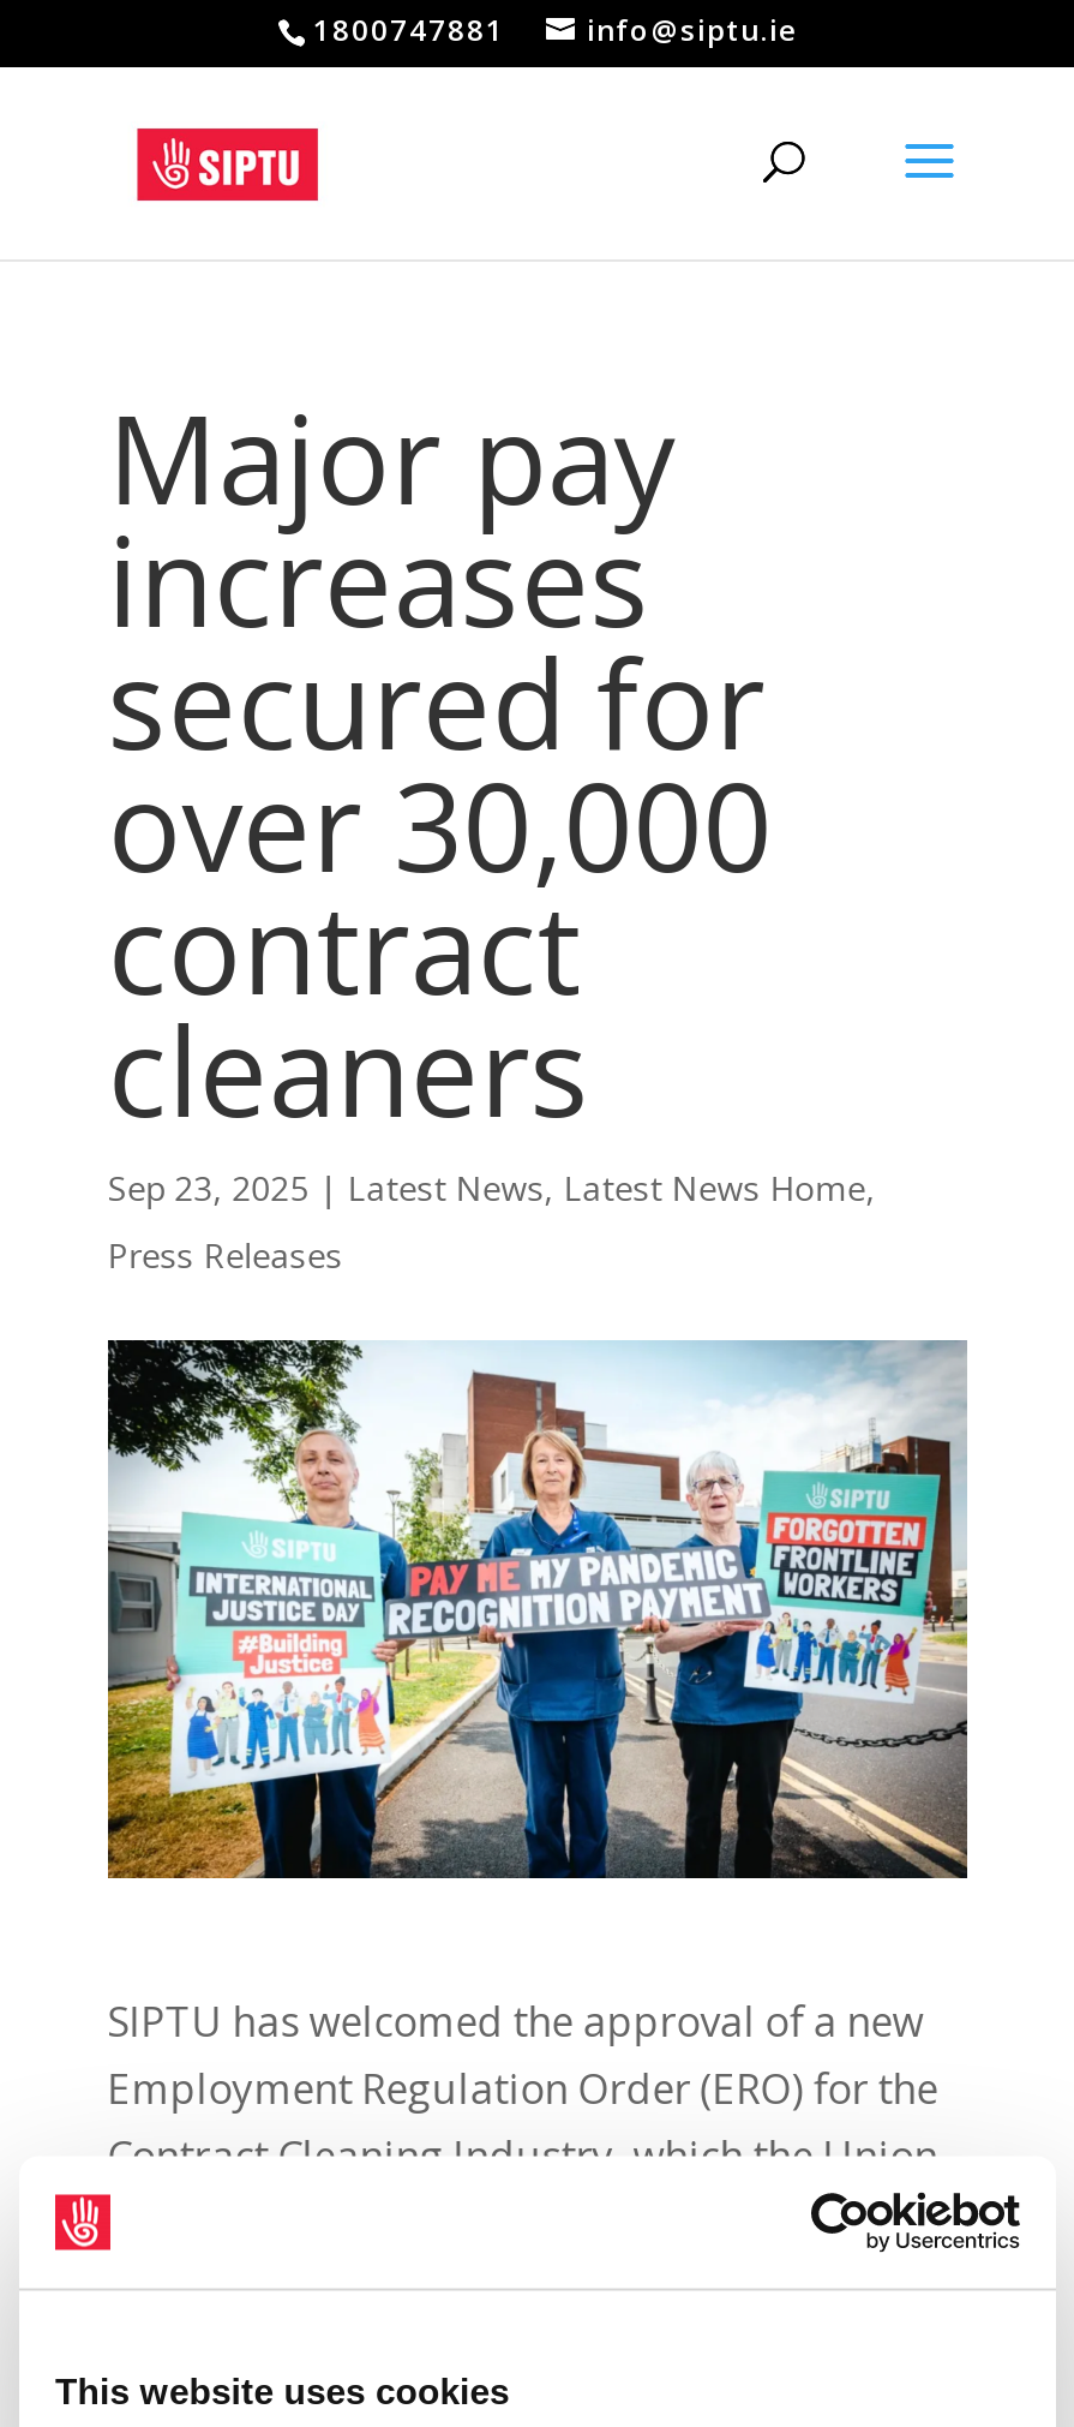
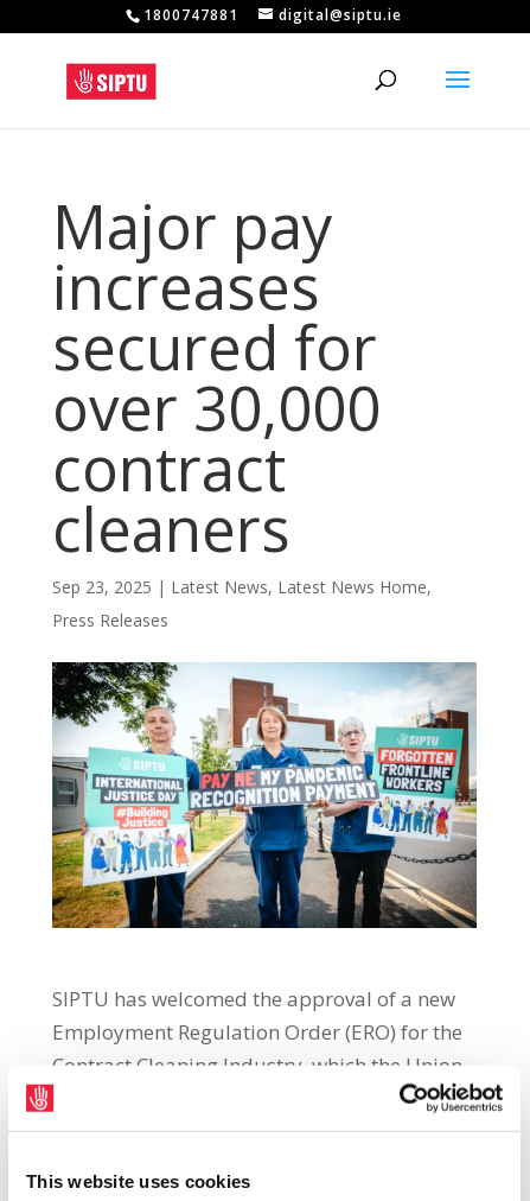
- info@siptu.ie
+ digital@siptu.ie
